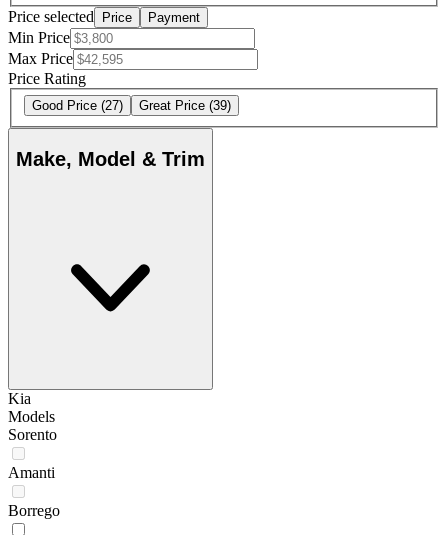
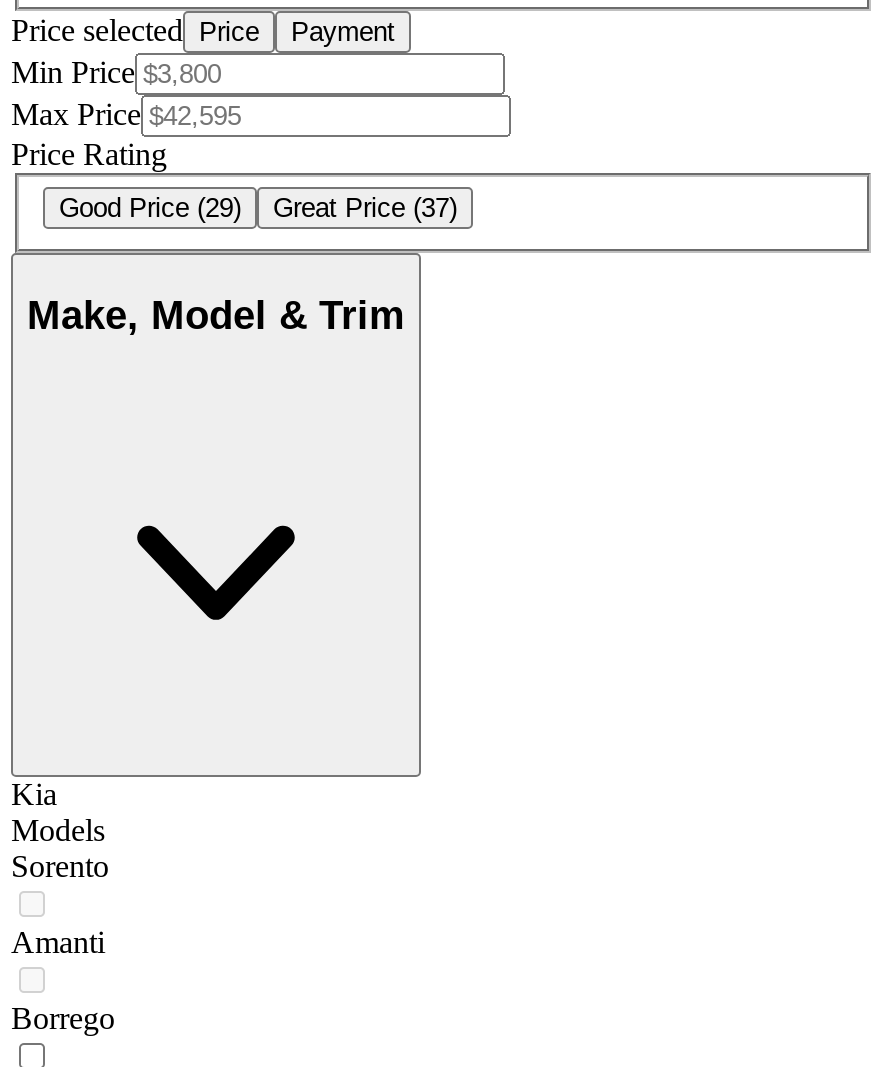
- Good Price (27)
+ Good Price (29)

- Great Price (39)
+ Great Price (37)
